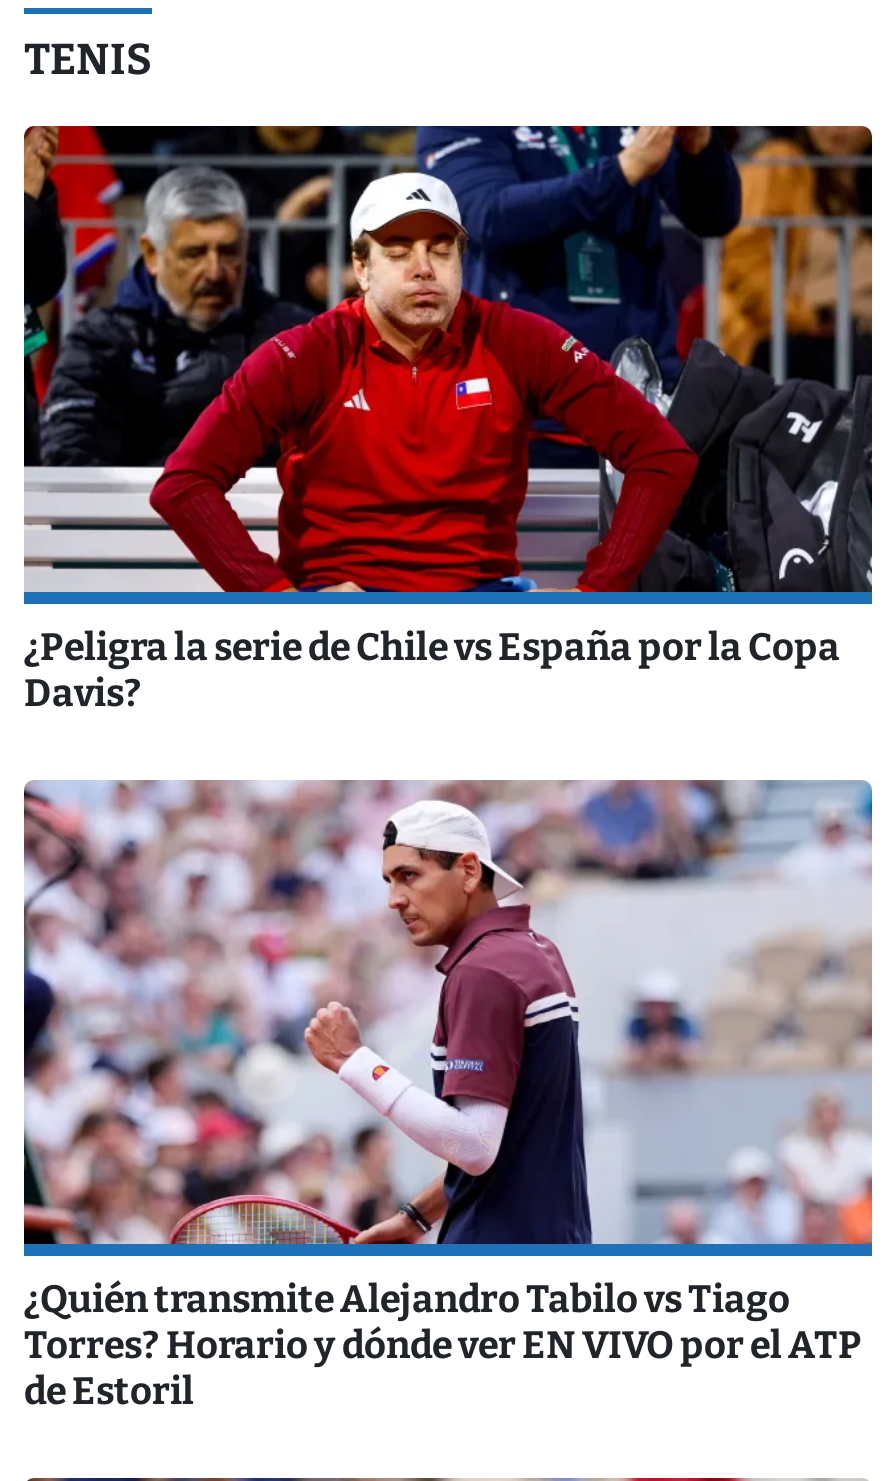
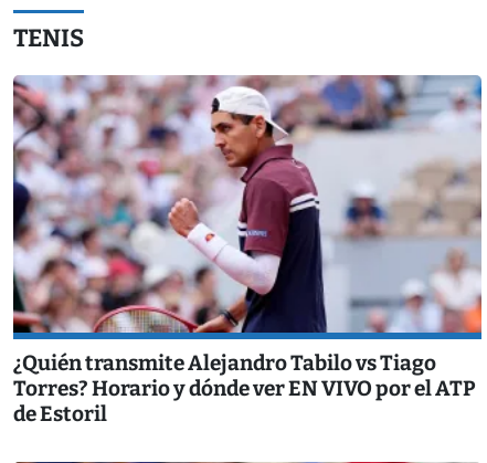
- [image]
- ¿Peligra la serie de Chile vs España por la Copa
- Davis?
